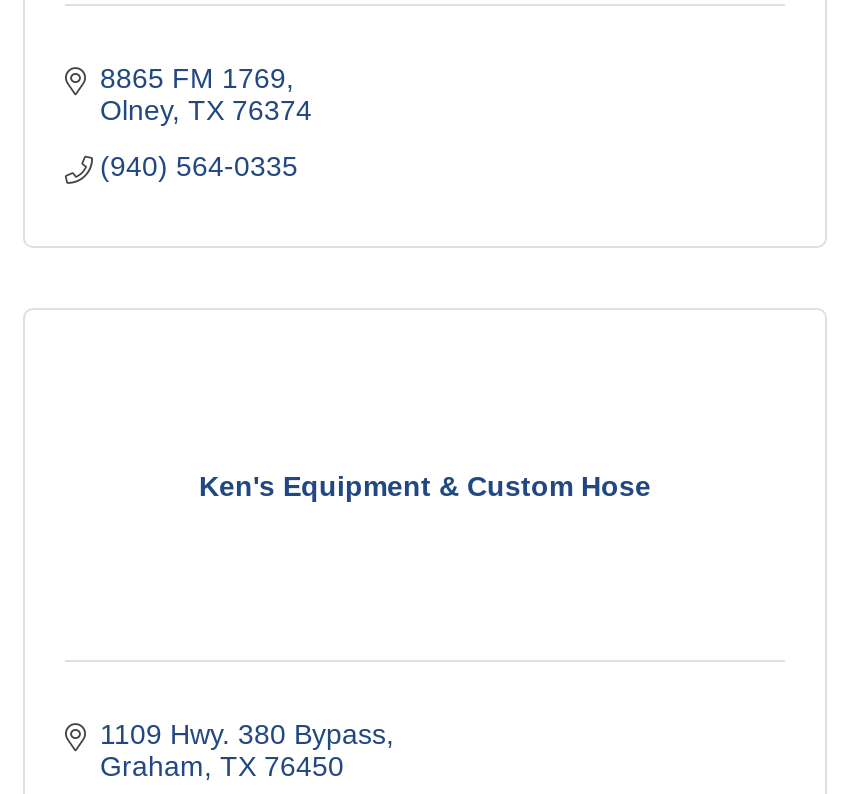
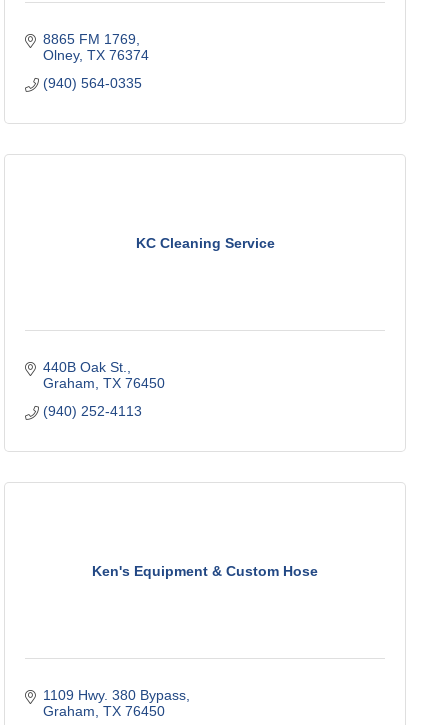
+ 440B Oak St.
+ Graham TX 76450
+ (940) 252-4113

+ KC Cleaning Service
